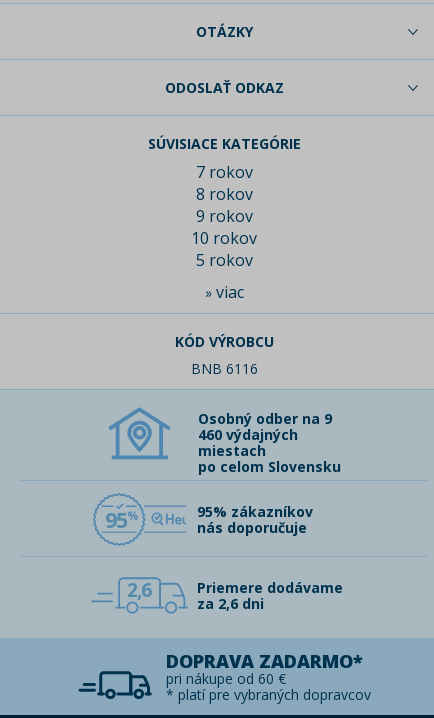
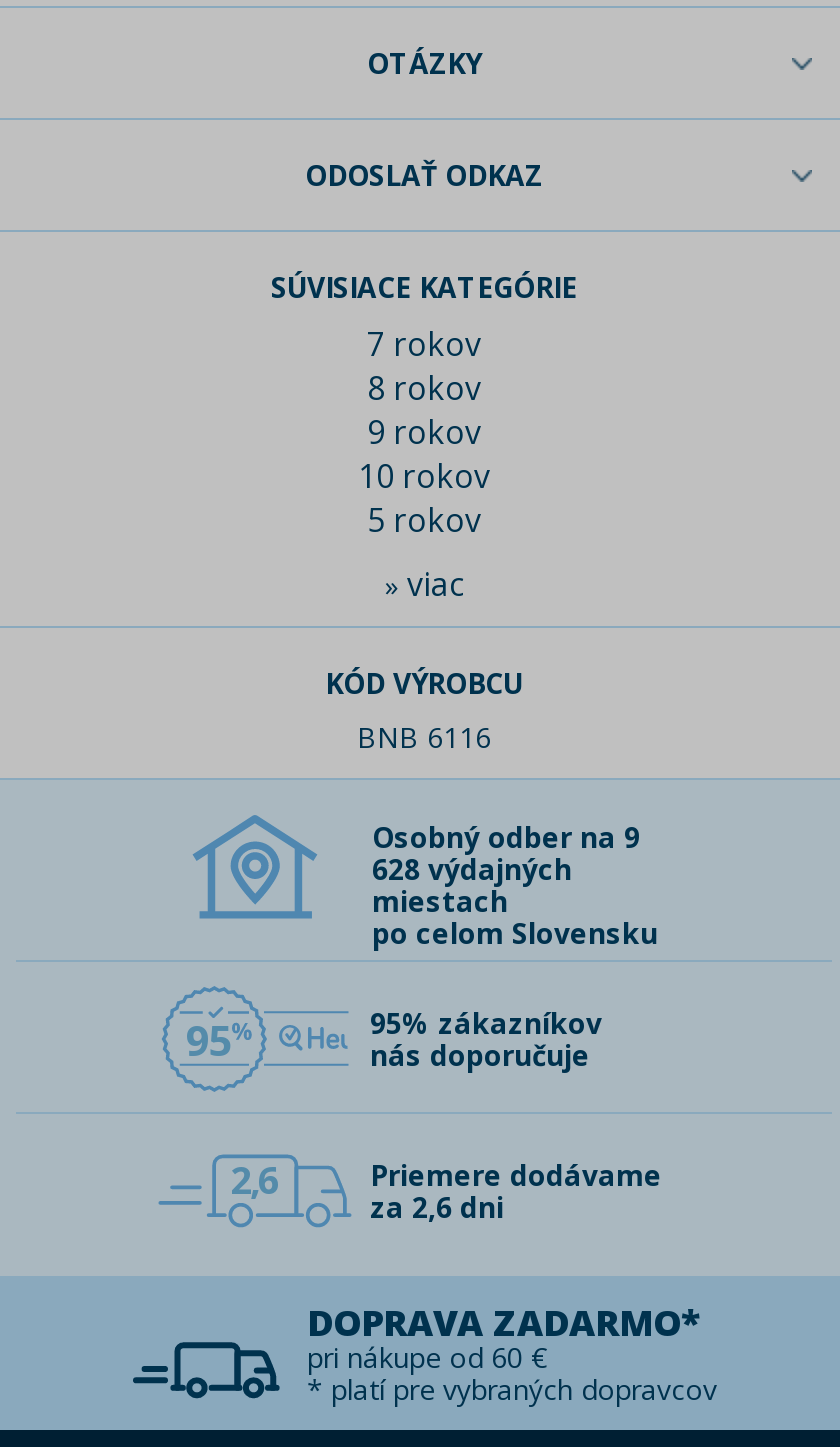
- 460 výdajných
+ 628 výdajných
